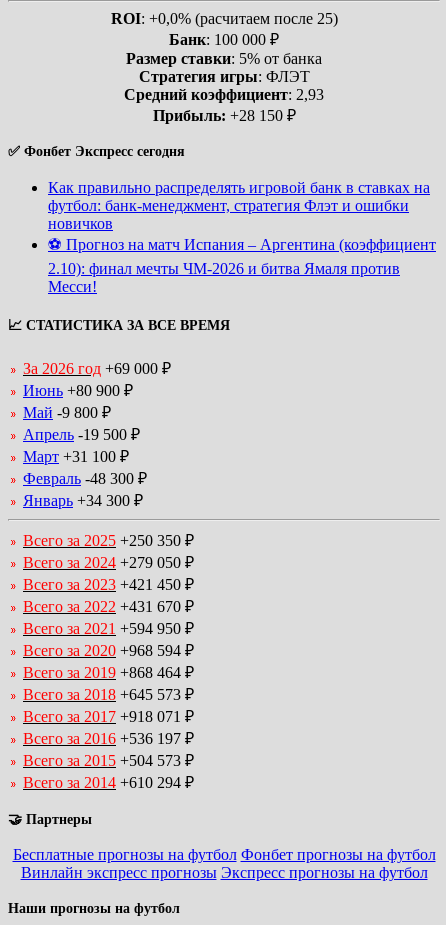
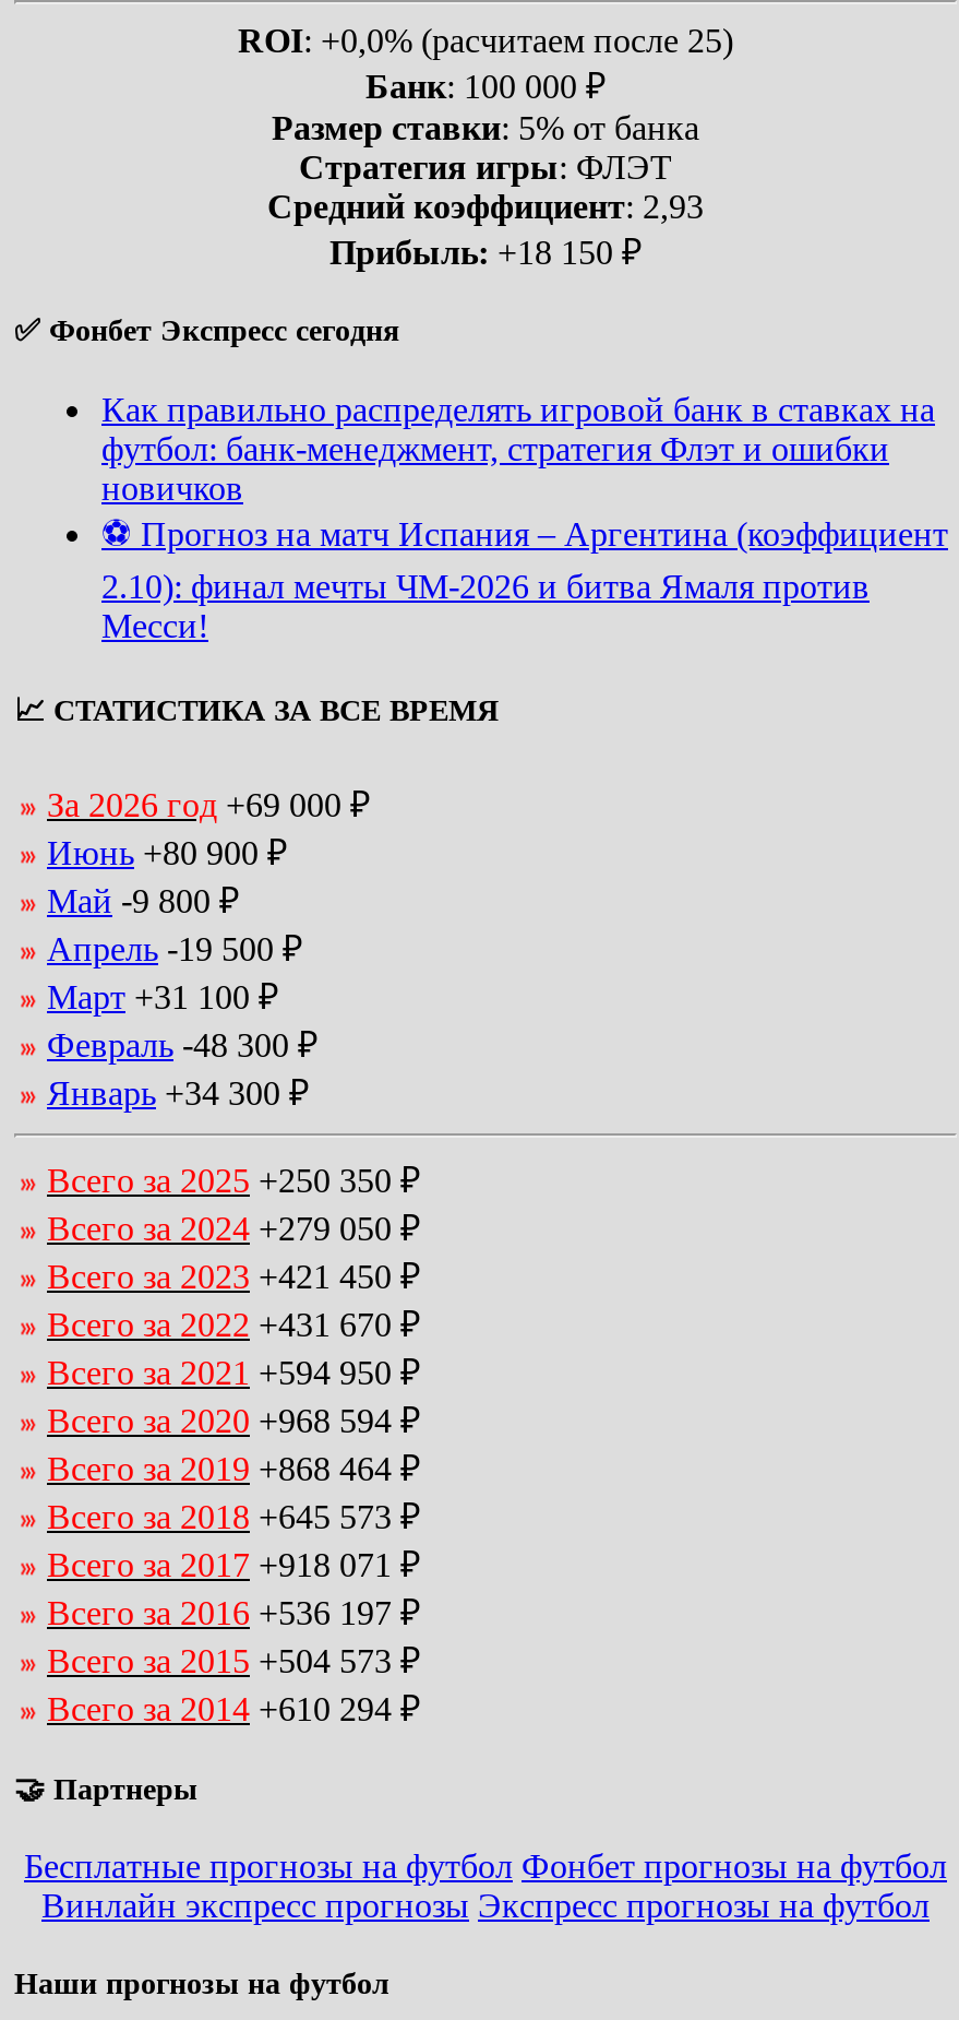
- Прибыль: +28 150 ₽
+ Прибыль: +18 150 ₽
